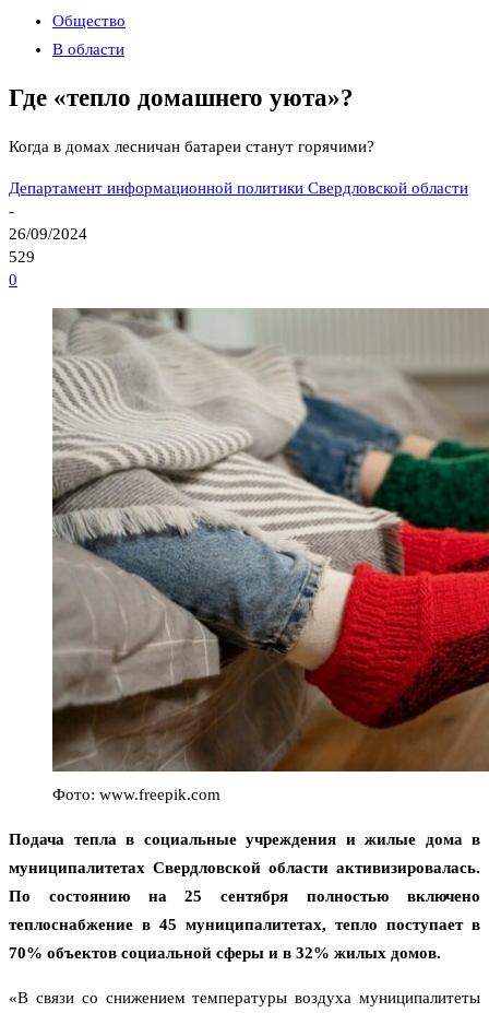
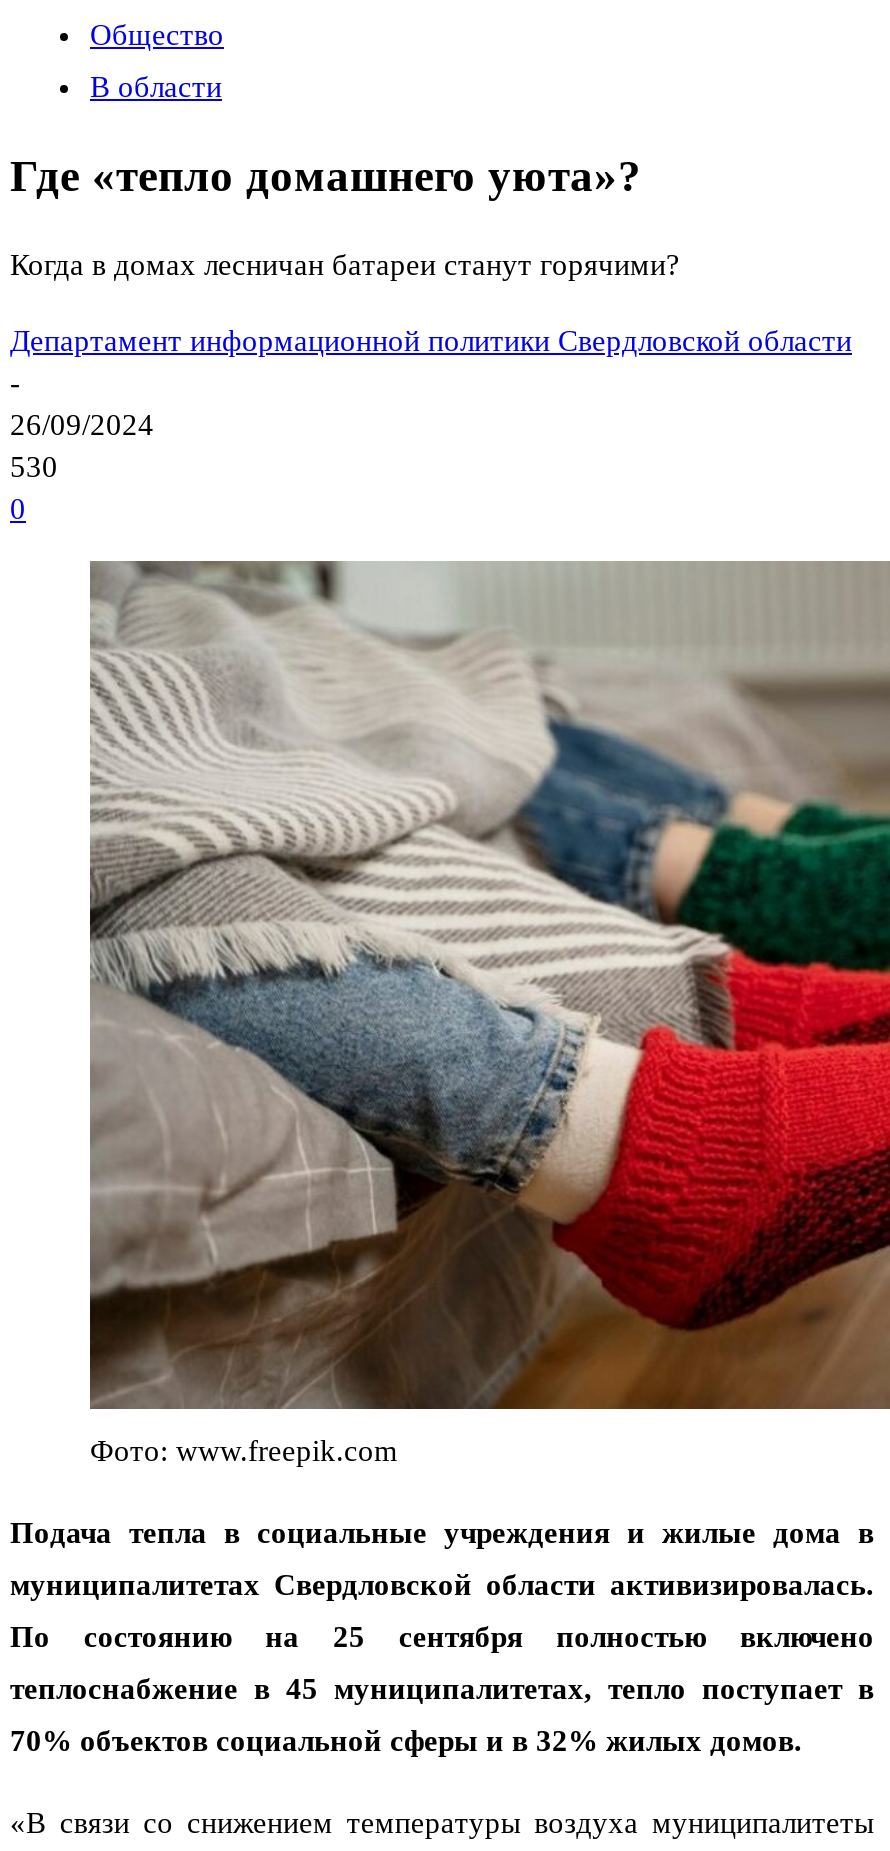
- 529
+ 530
